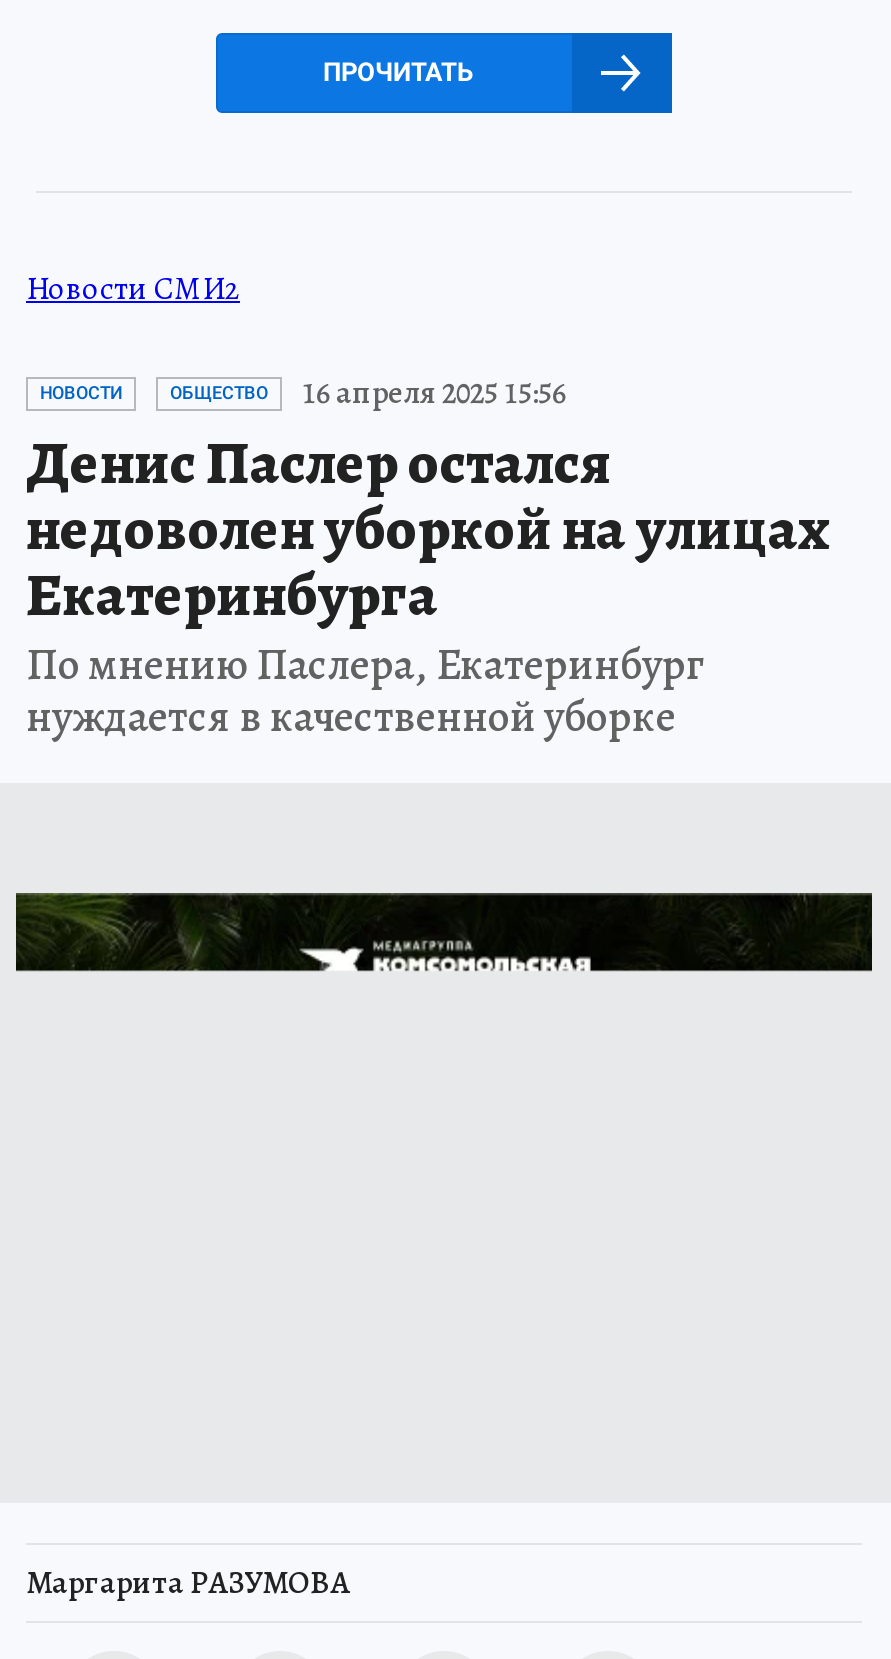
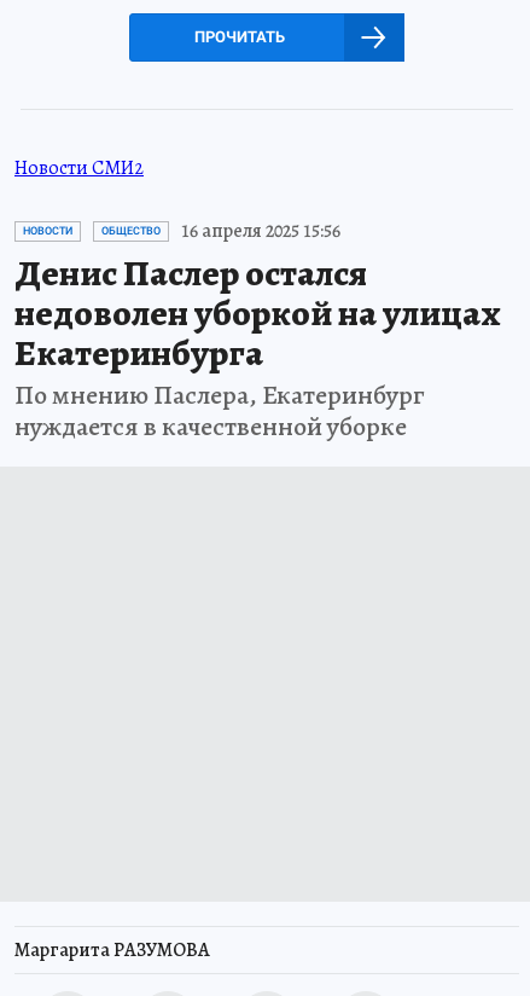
- [image]
